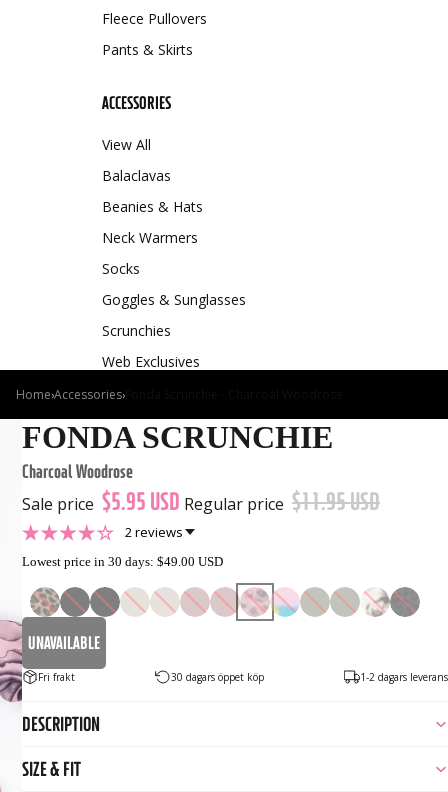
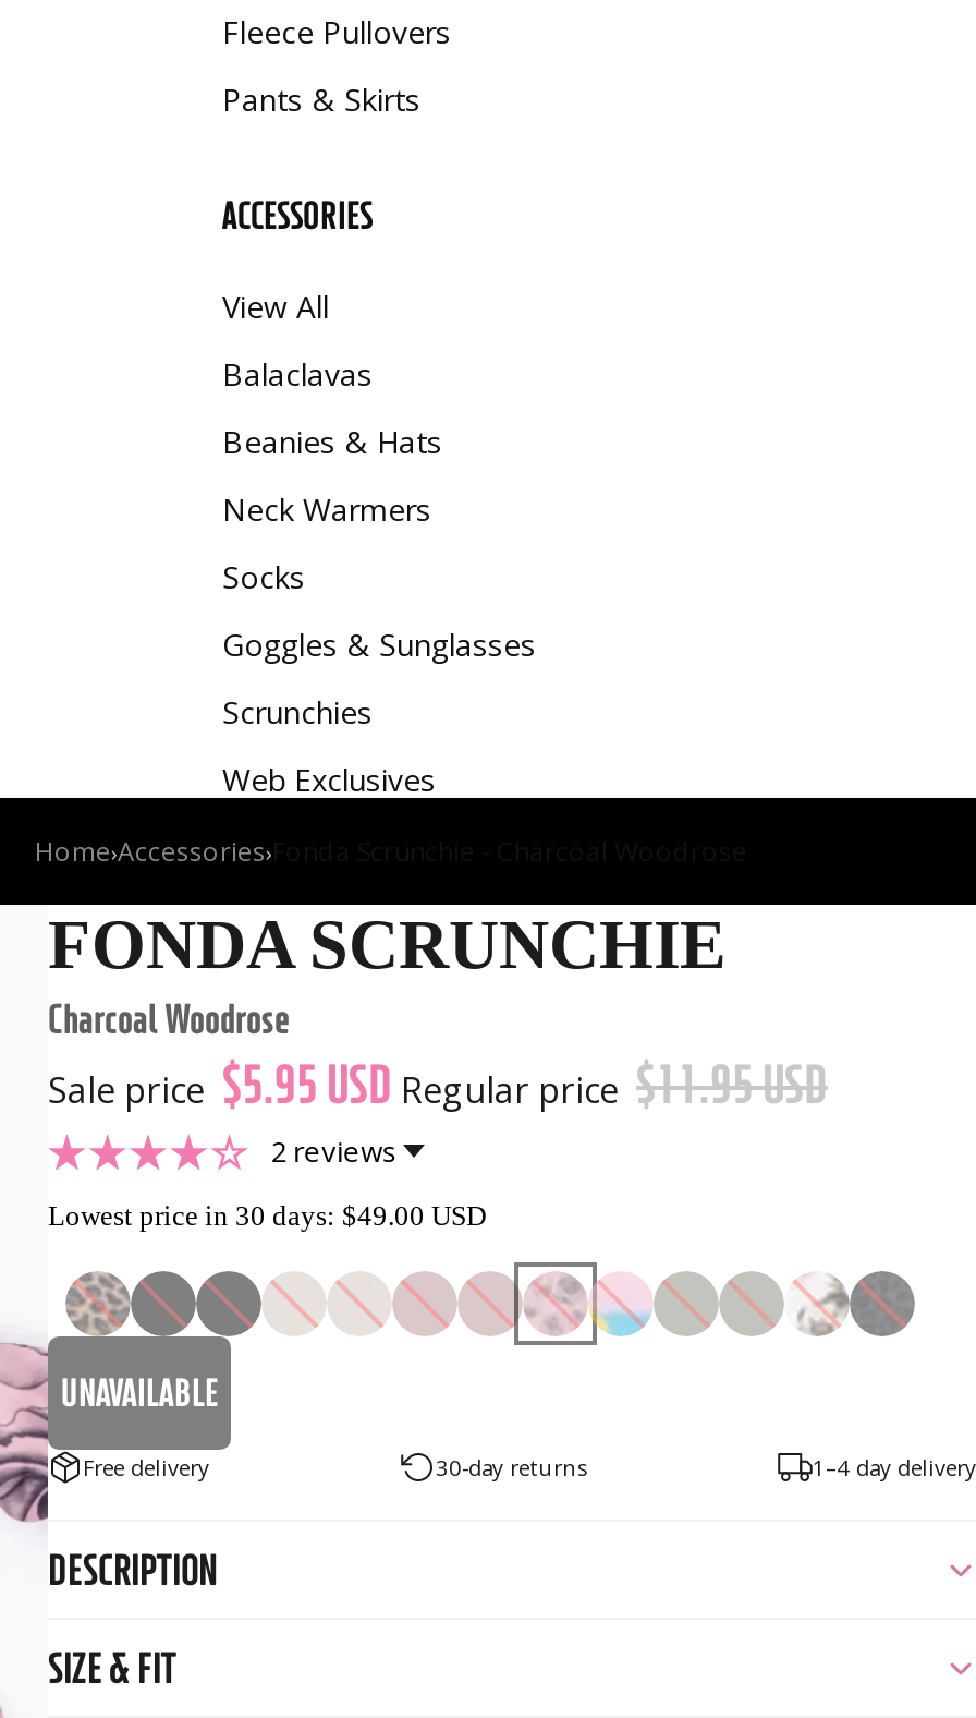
- Fri frakt
- 30 dagars öppet köp
- 1-2 dagars leverans
+ Free delivery
+ 30-day returns
+ 1–4 day delivery
